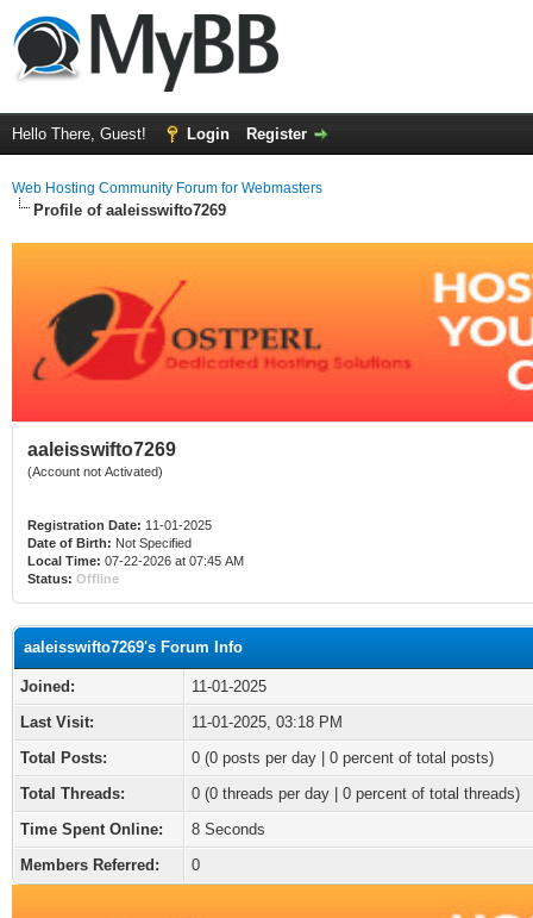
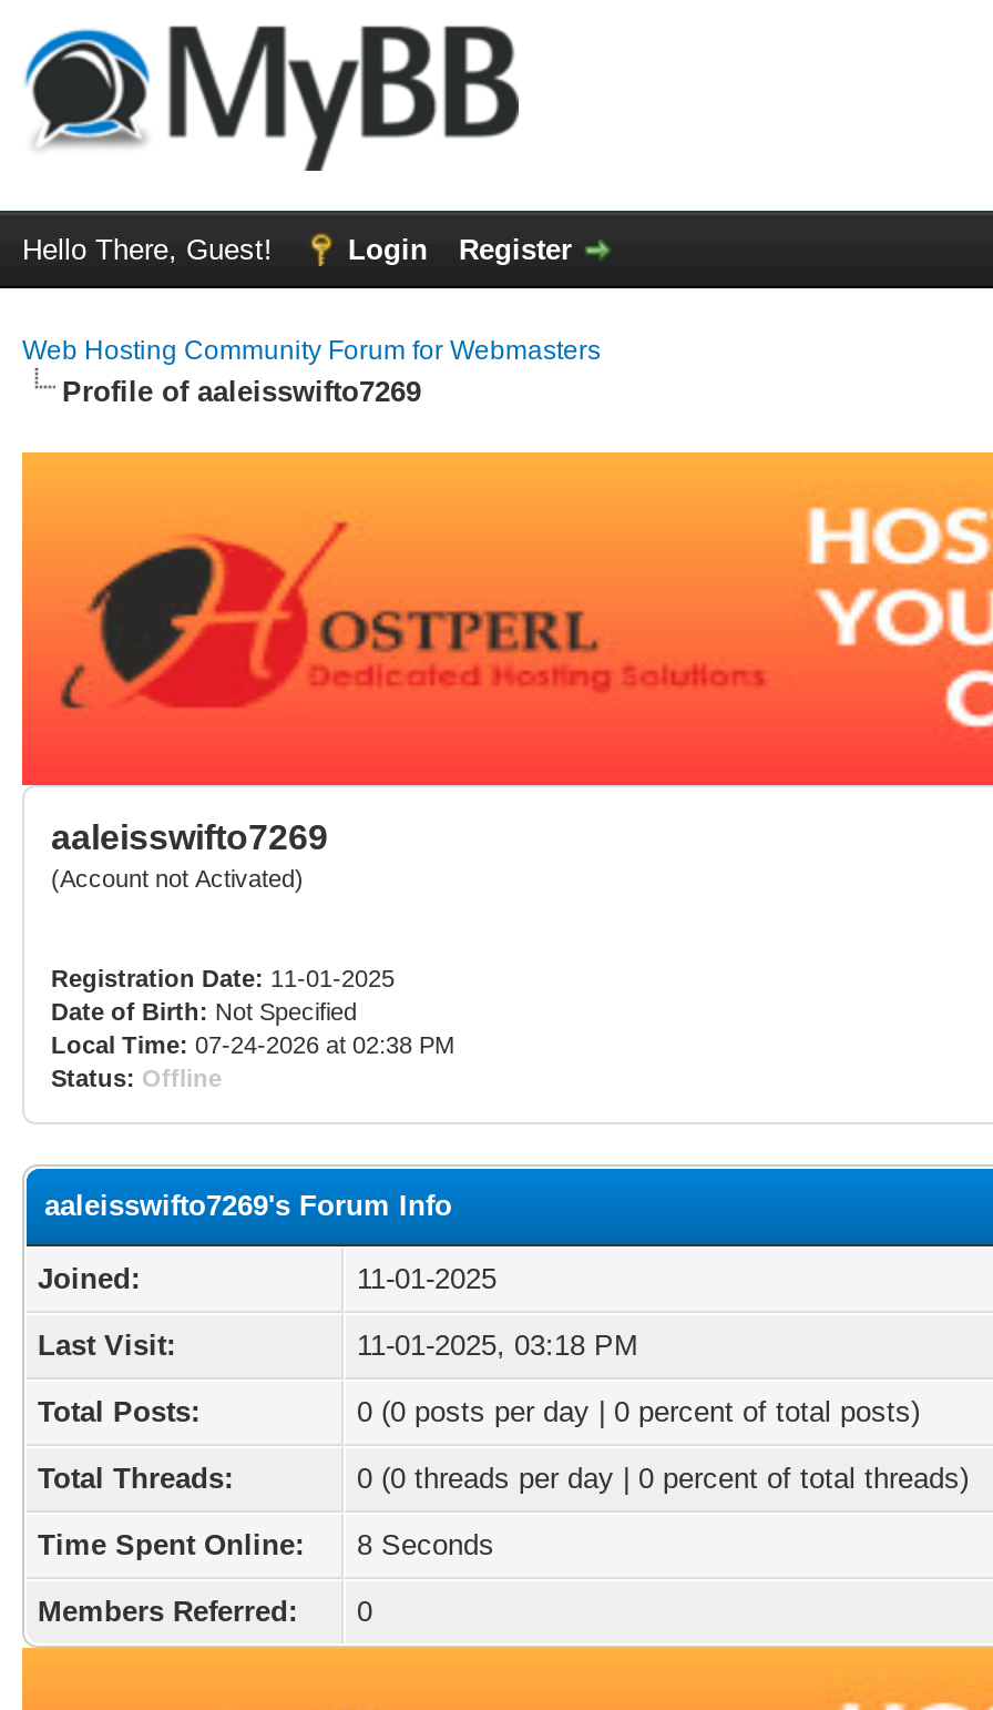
- Local Time: 07-22-2026 at 07:45 AM
+ Local Time: 07-24-2026 at 02:38 PM
